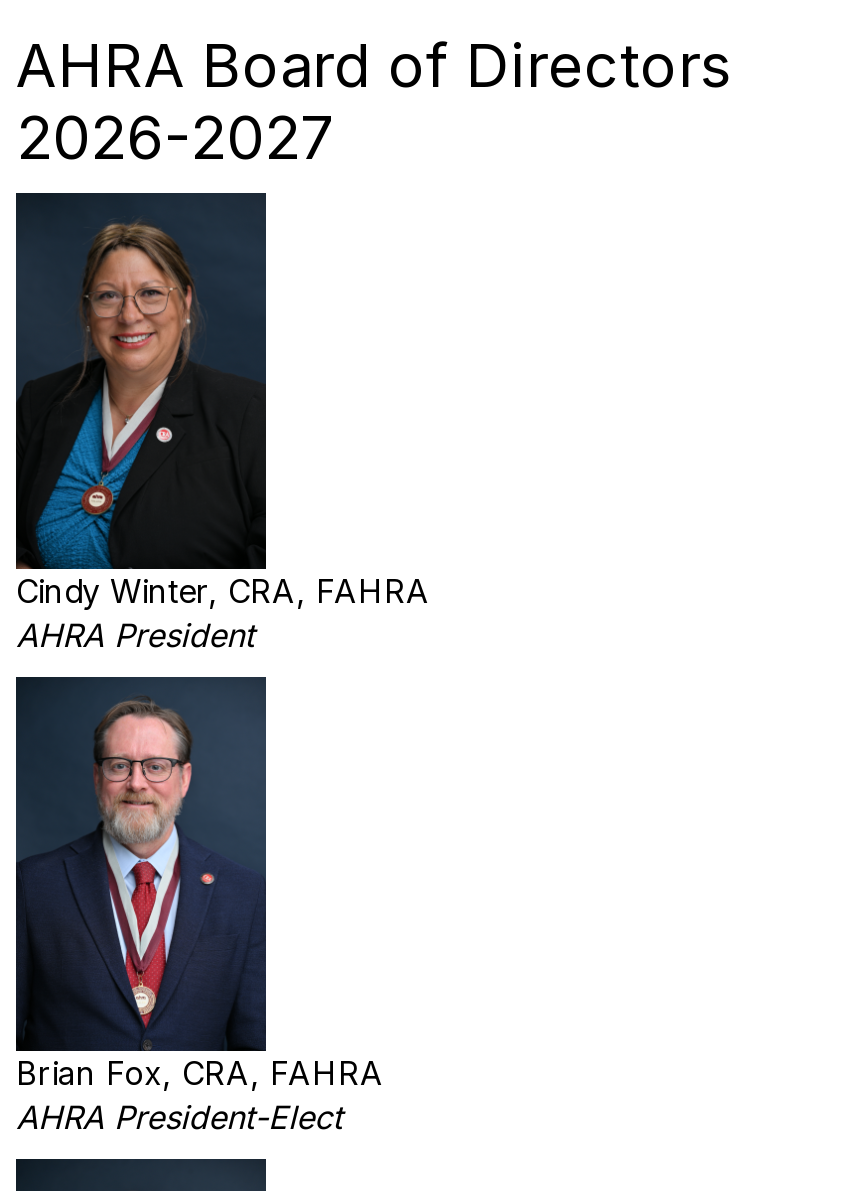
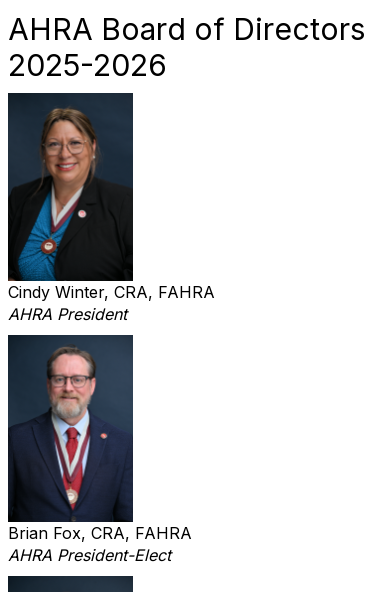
- 2026-2027
+ 2025-2026
